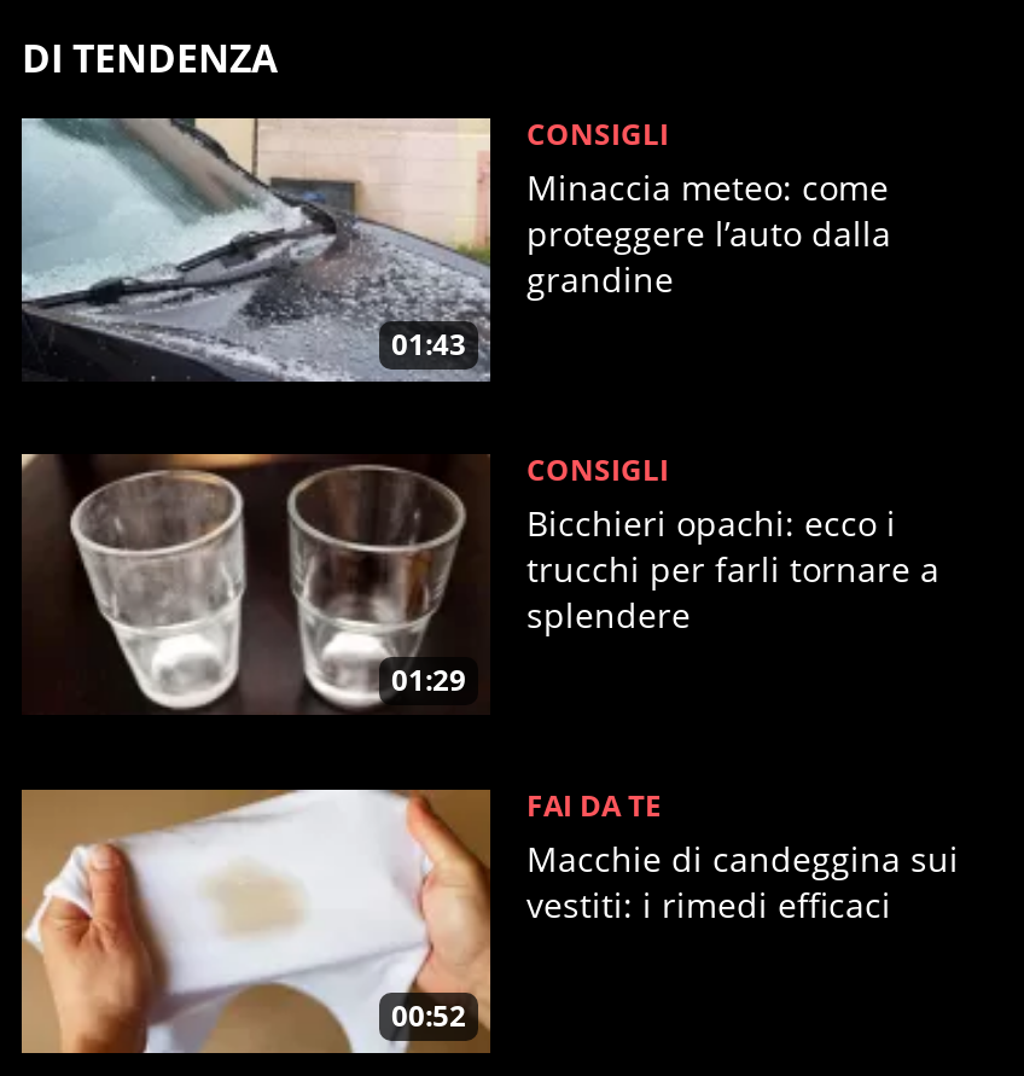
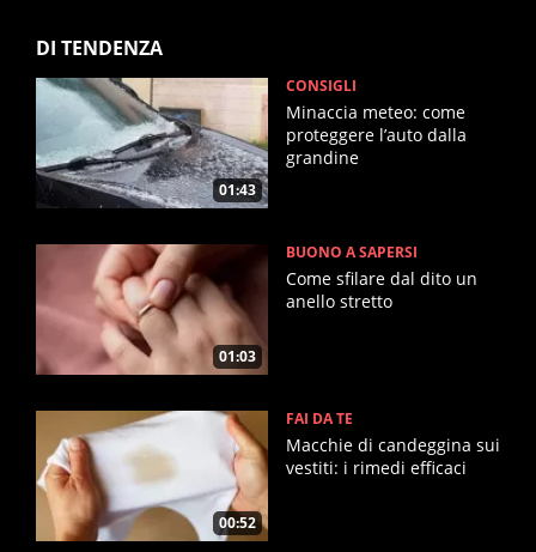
- [image]
- 01:29
+ [image]
+ 01:03

- CONSIGLI
- Bicchieri opachi: ecco i
- trucchi per farli tornare a
- splendere
+ BUONO A SAPERSI
+ Come sfilare dal dito un
+ anello stretto
